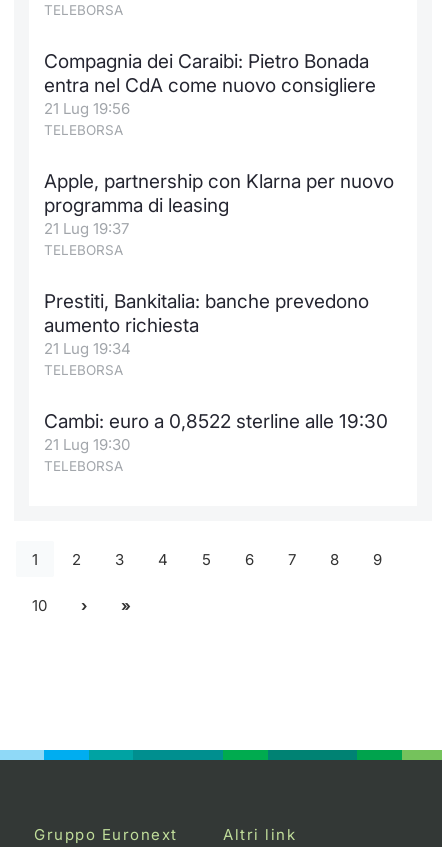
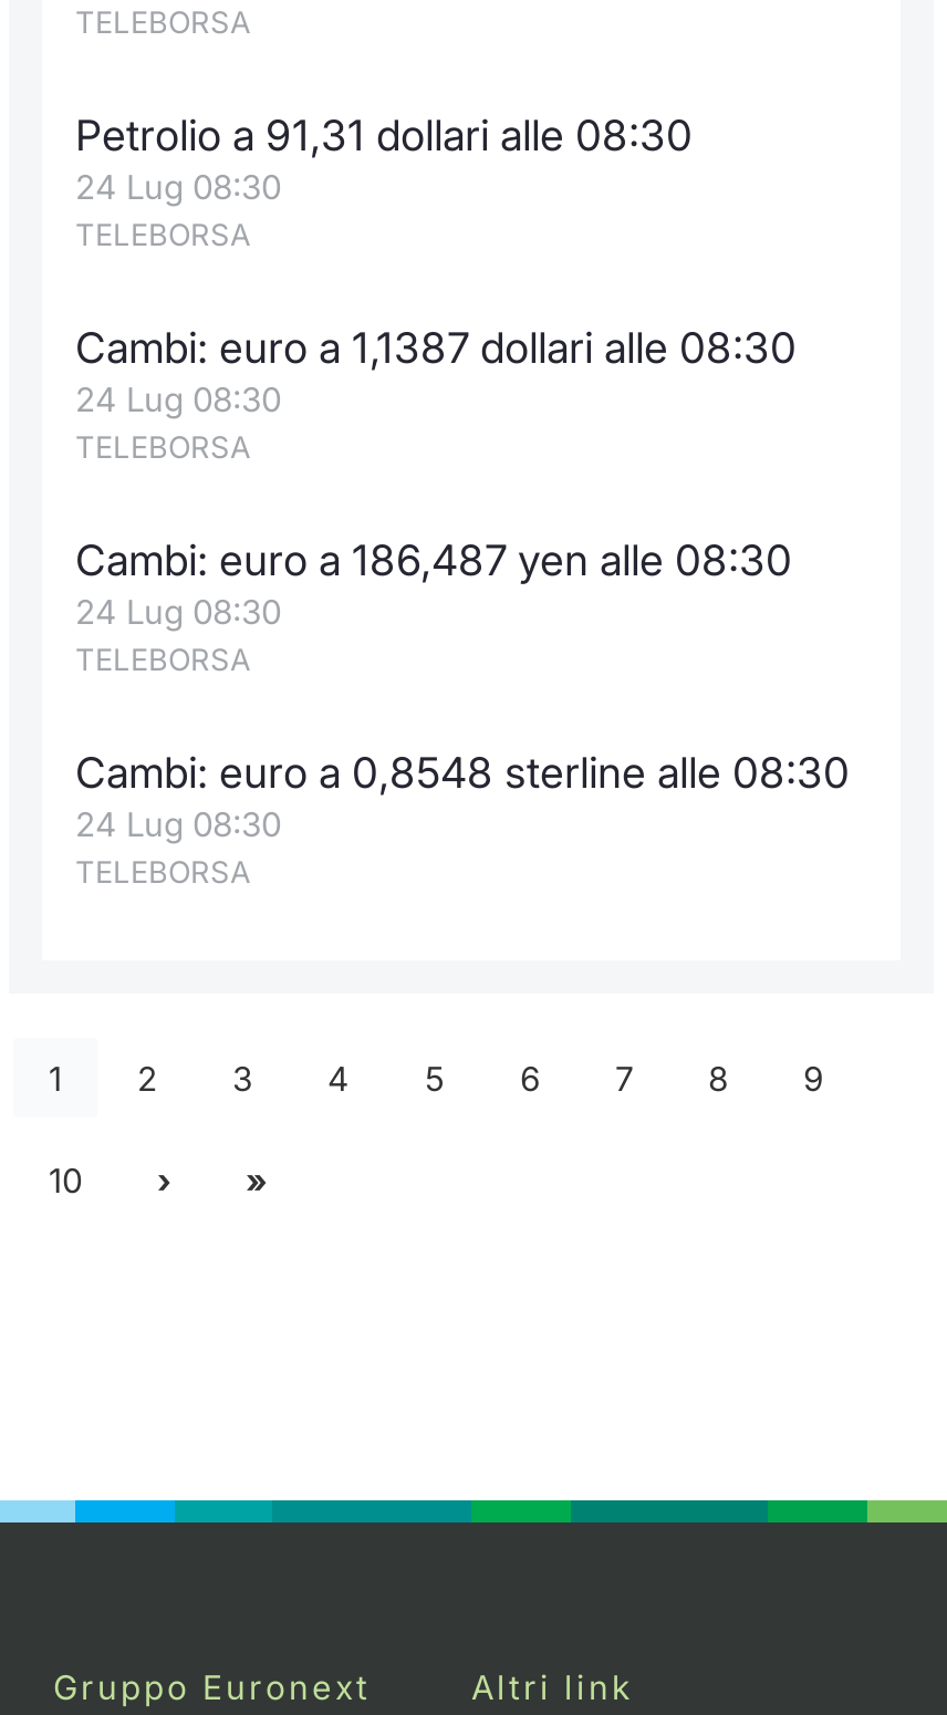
- Compagnia dei Caraibi: Pietro Bonada
- entra nel CdA come nuovo consigliere
- 21 Lug 19:56
+ Petrolio a 91,31 dollari alle 08:30
+ 24 Lug 08:30

- Apple, partnership con Klarna per nuovo
- programma di leasing
- 21 Lug 19:37
+ Cambi: euro a 1,1387 dollari alle 08:30
+ 24 Lug 08:30

- Prestiti, Bankitalia: banche prevedono
- aumento richiesta
- 21 Lug 19:34
+ Cambi: euro a 186,487 yen alle 08:30
+ 24 Lug 08:30

- Cambi: euro a 0,8522 sterline alle 19:30
+ Cambi: euro a 0,8548 sterline alle 08:30

- 21 Lug 19:30
+ 24 Lug 08:30
